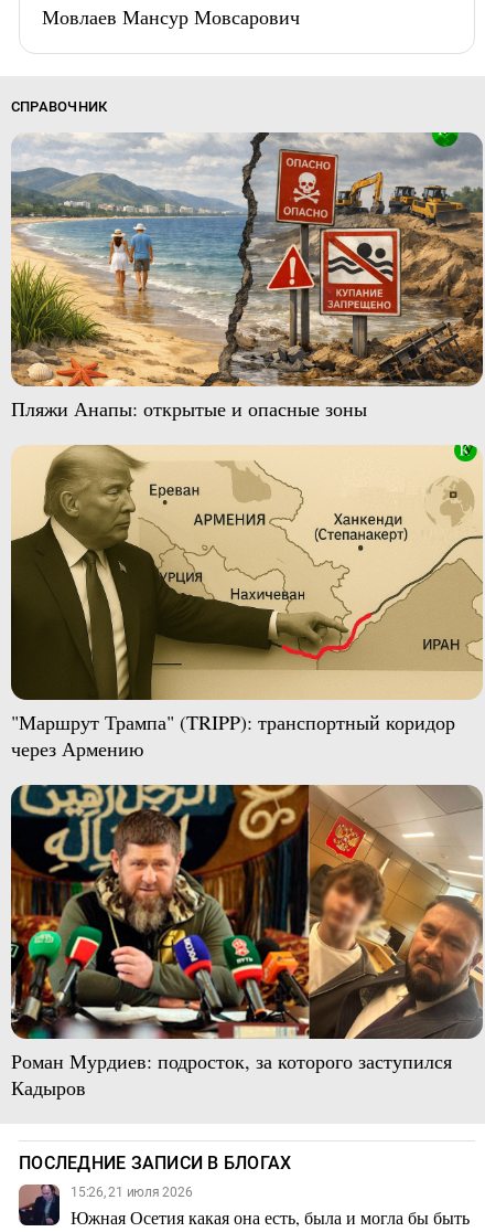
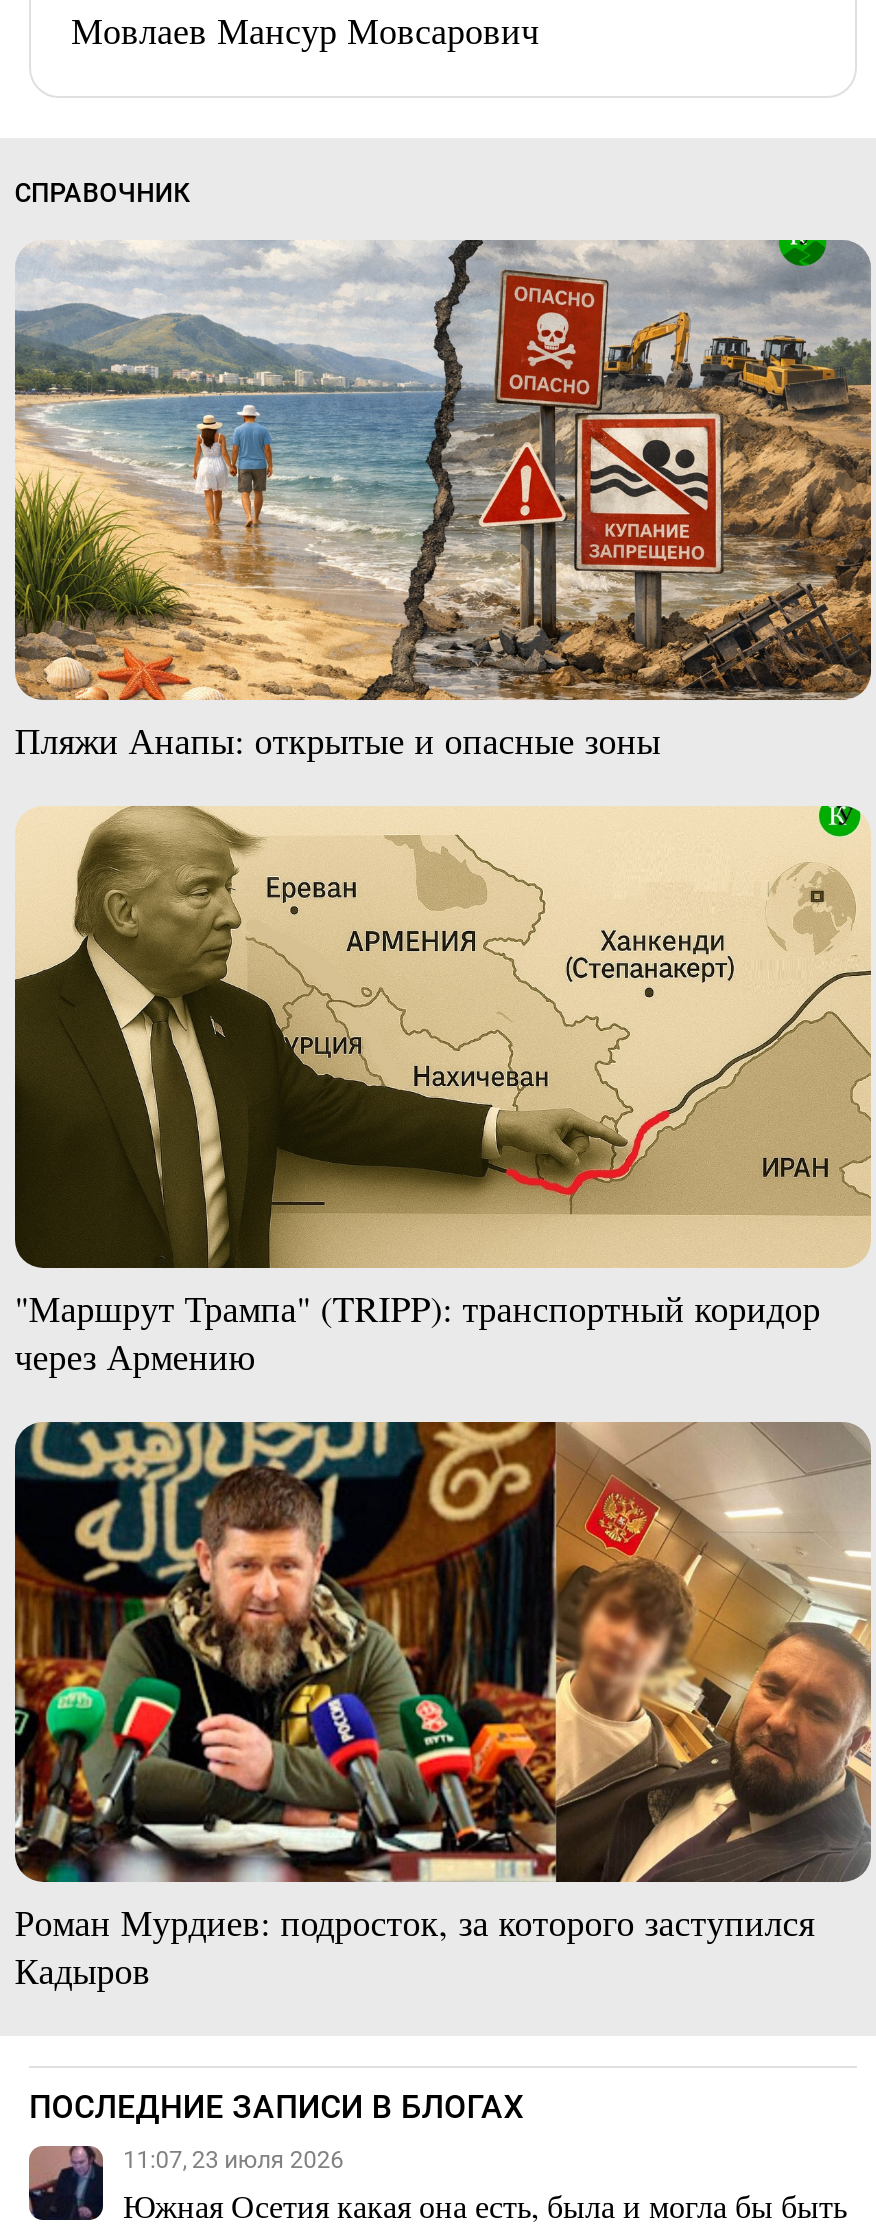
- 15:26, 21 июля 2026
+ 11:07, 23 июля 2026
